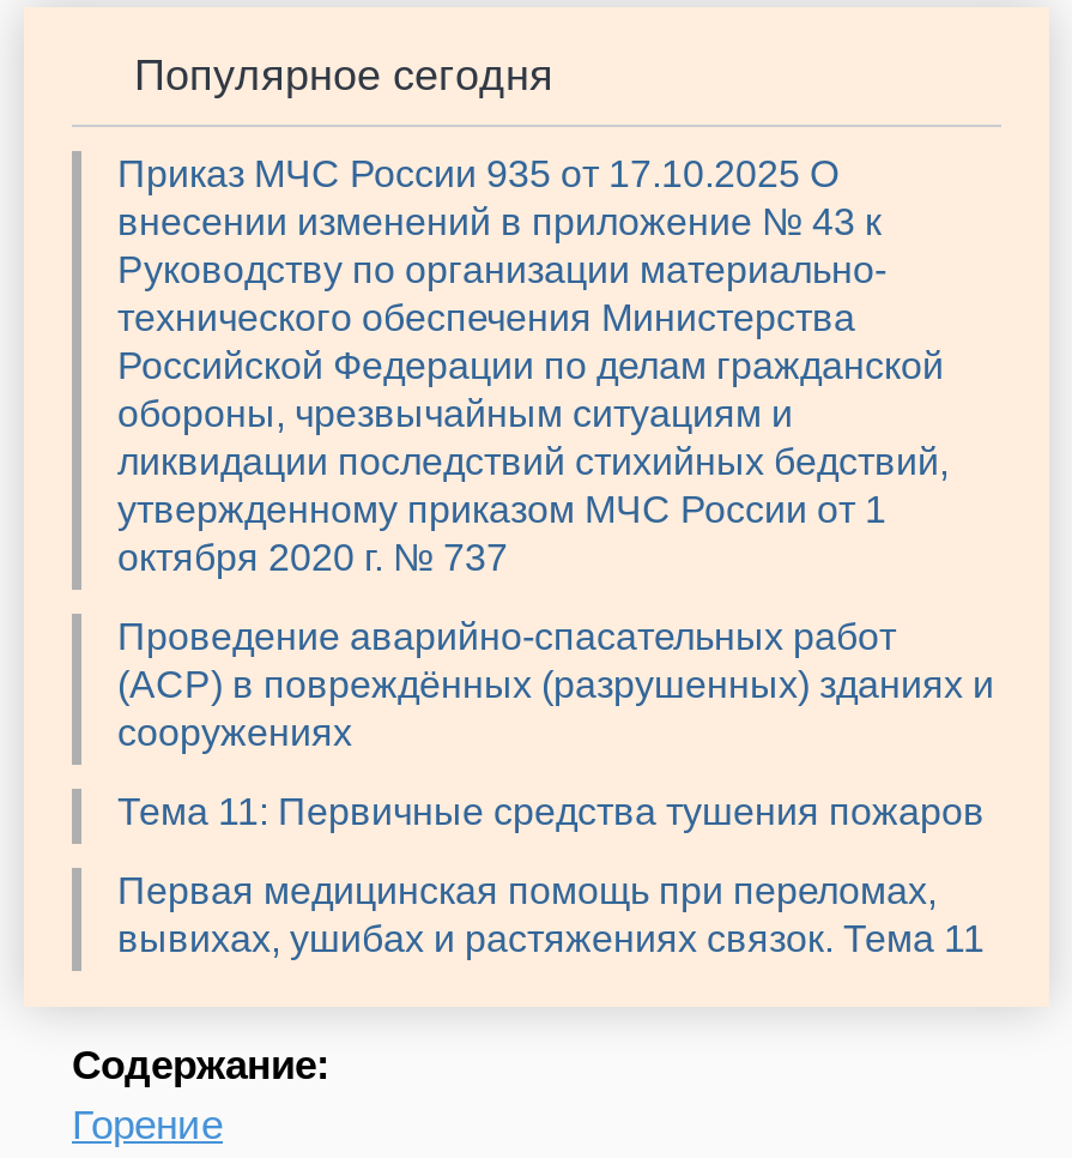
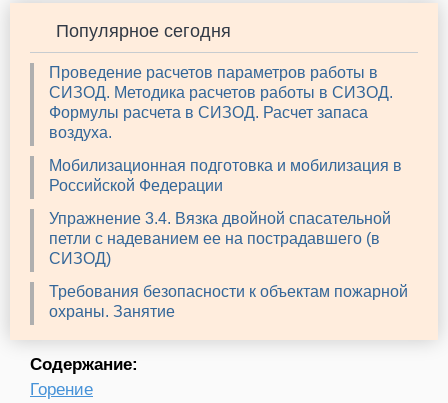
- Приказ МЧС России 935 от 17.10.2025 О
- внесении изменений в приложение № 43 к
- Руководству по организации материально-
- технического обеспечения Министерства
- Российской Федерации по делам гражданской
- обороны, чрезвычайным ситуациям и
- ликвидации последствий стихийных бедствий,
- утвержденному приказом МЧС России от 1
- октября 2020 г. № 737
+ Проведение расчетов параметров работы в
+ СИЗОД. Методика расчетов работы в СИЗОД.
+ Формулы расчета в СИЗОД. Расчет запаса
+ воздуха.

- Проведение аварийно-спасательных работ
- (АСР) в повреждённых (разрушенных) зданиях и
- сооружениях
+ Мобилизационная подготовка и мобилизация в
+ Российской Федерации

- Тема 11: Первичные средства тушения пожаров
+ Упражнение 3.4. Вязка двойной спасательной
+ петли с надеванием ее на пострадавшего (в
+ СИЗОД)

- Первая медицинская помощь при переломах,
- вывихах, ушибах и растяжениях связок. Тема 11
+ Требования безопасности к объектам пожарной
+ охраны. Занятие
